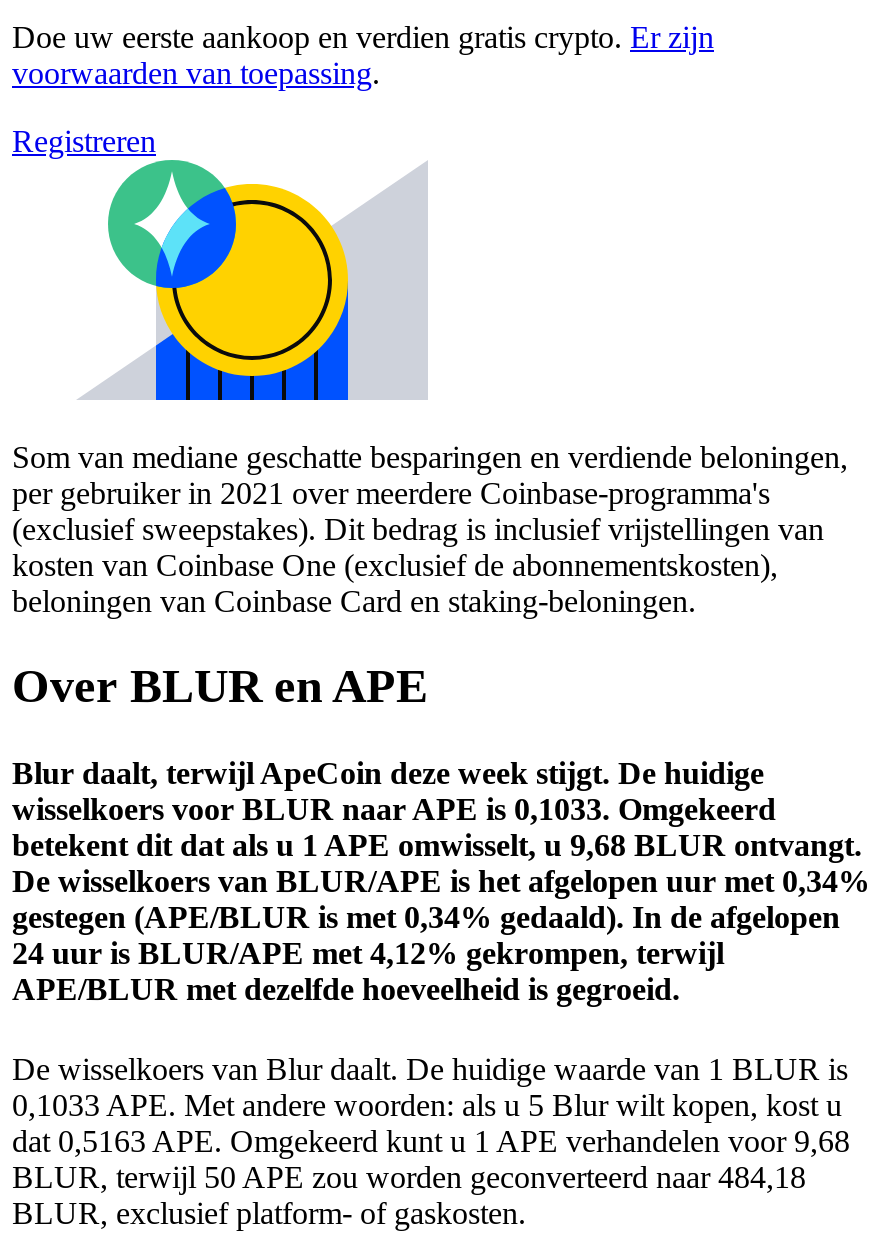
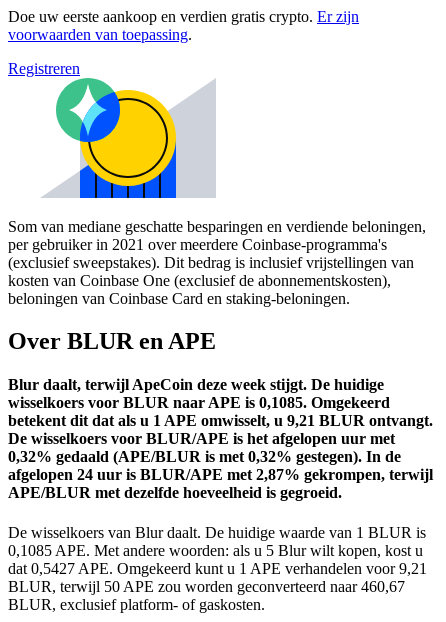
- wisselkoers voor BLUR naar APE is 0,1033. Omgekeerd
- betekent dit dat als u 1 APE omwisselt, u 9,68 BLUR ontvangt.
- De wisselkoers van BLUR/APE is het afgelopen uur met 0,34%
- gestegen (APE/BLUR is met 0,34% gedaald). In de afgelopen
- 24 uur is BLUR/APE met 4,12% gekrompen, terwijl
+ wisselkoers voor BLUR naar APE is 0,1085. Omgekeerd
+ betekent dit dat als u 1 APE omwisselt, u 9,21 BLUR ontvangt.
+ De wisselkoers voor BLUR/APE is het afgelopen uur met
+ 0,32% gedaald (APE/BLUR is met 0,32% gestegen). In de
+ afgelopen 24 uur is BLUR/APE met 2,87% gekrompen, terwijl

- 0,1033 APE. Met andere woorden: als u 5 Blur wilt kopen, kost u
+ 0,1085 APE. Met andere woorden: als u 5 Blur wilt kopen, kost u

- dat 0,5163 APE. Omgekeerd kunt u 1 APE verhandelen voor 9,68
+ dat 0,5427 APE. Omgekeerd kunt u 1 APE verhandelen voor 9,21

- BLUR, terwijl 50 APE zou worden geconverteerd naar 484,18
+ BLUR, terwijl 50 APE zou worden geconverteerd naar 460,67
